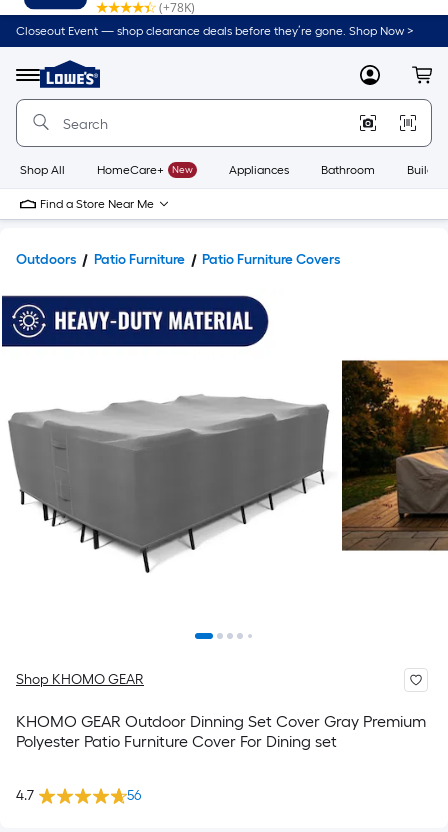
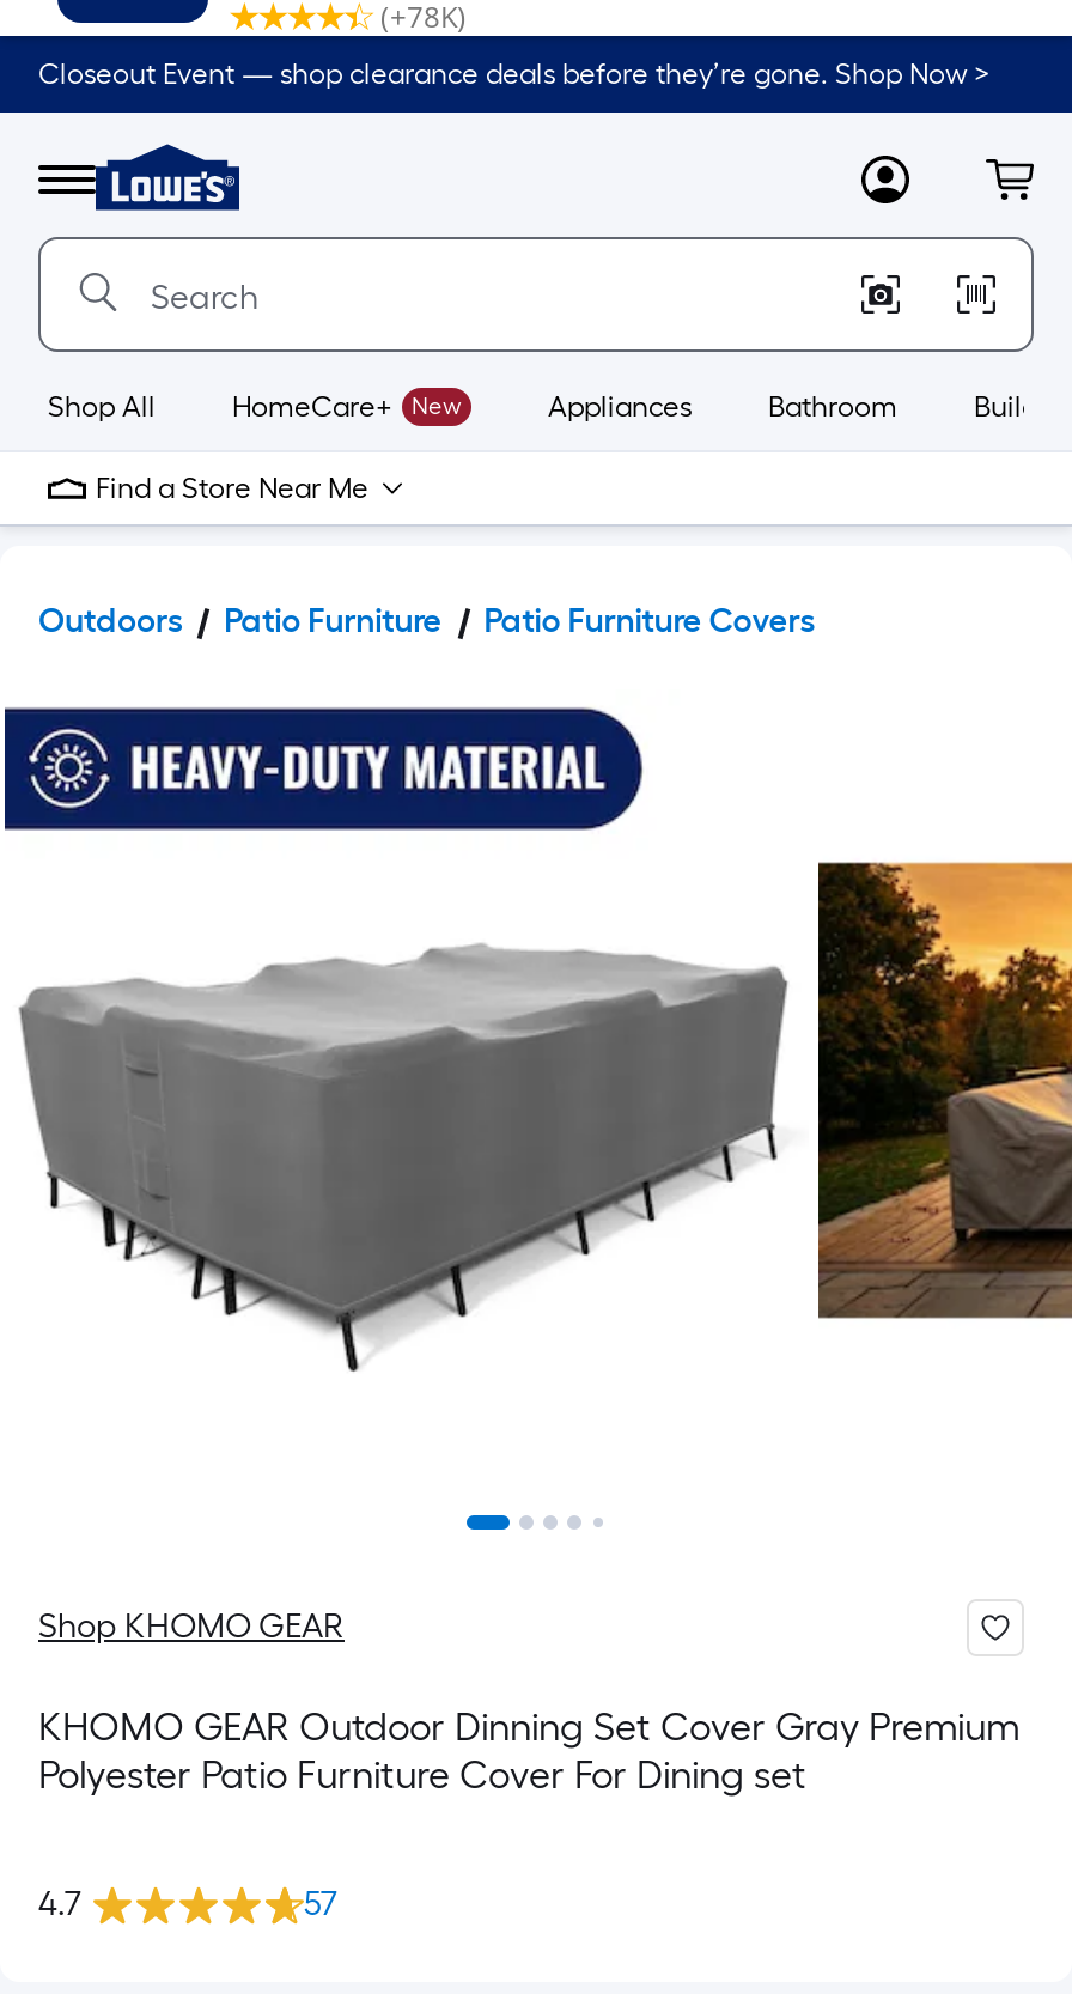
- 56
+ 57
